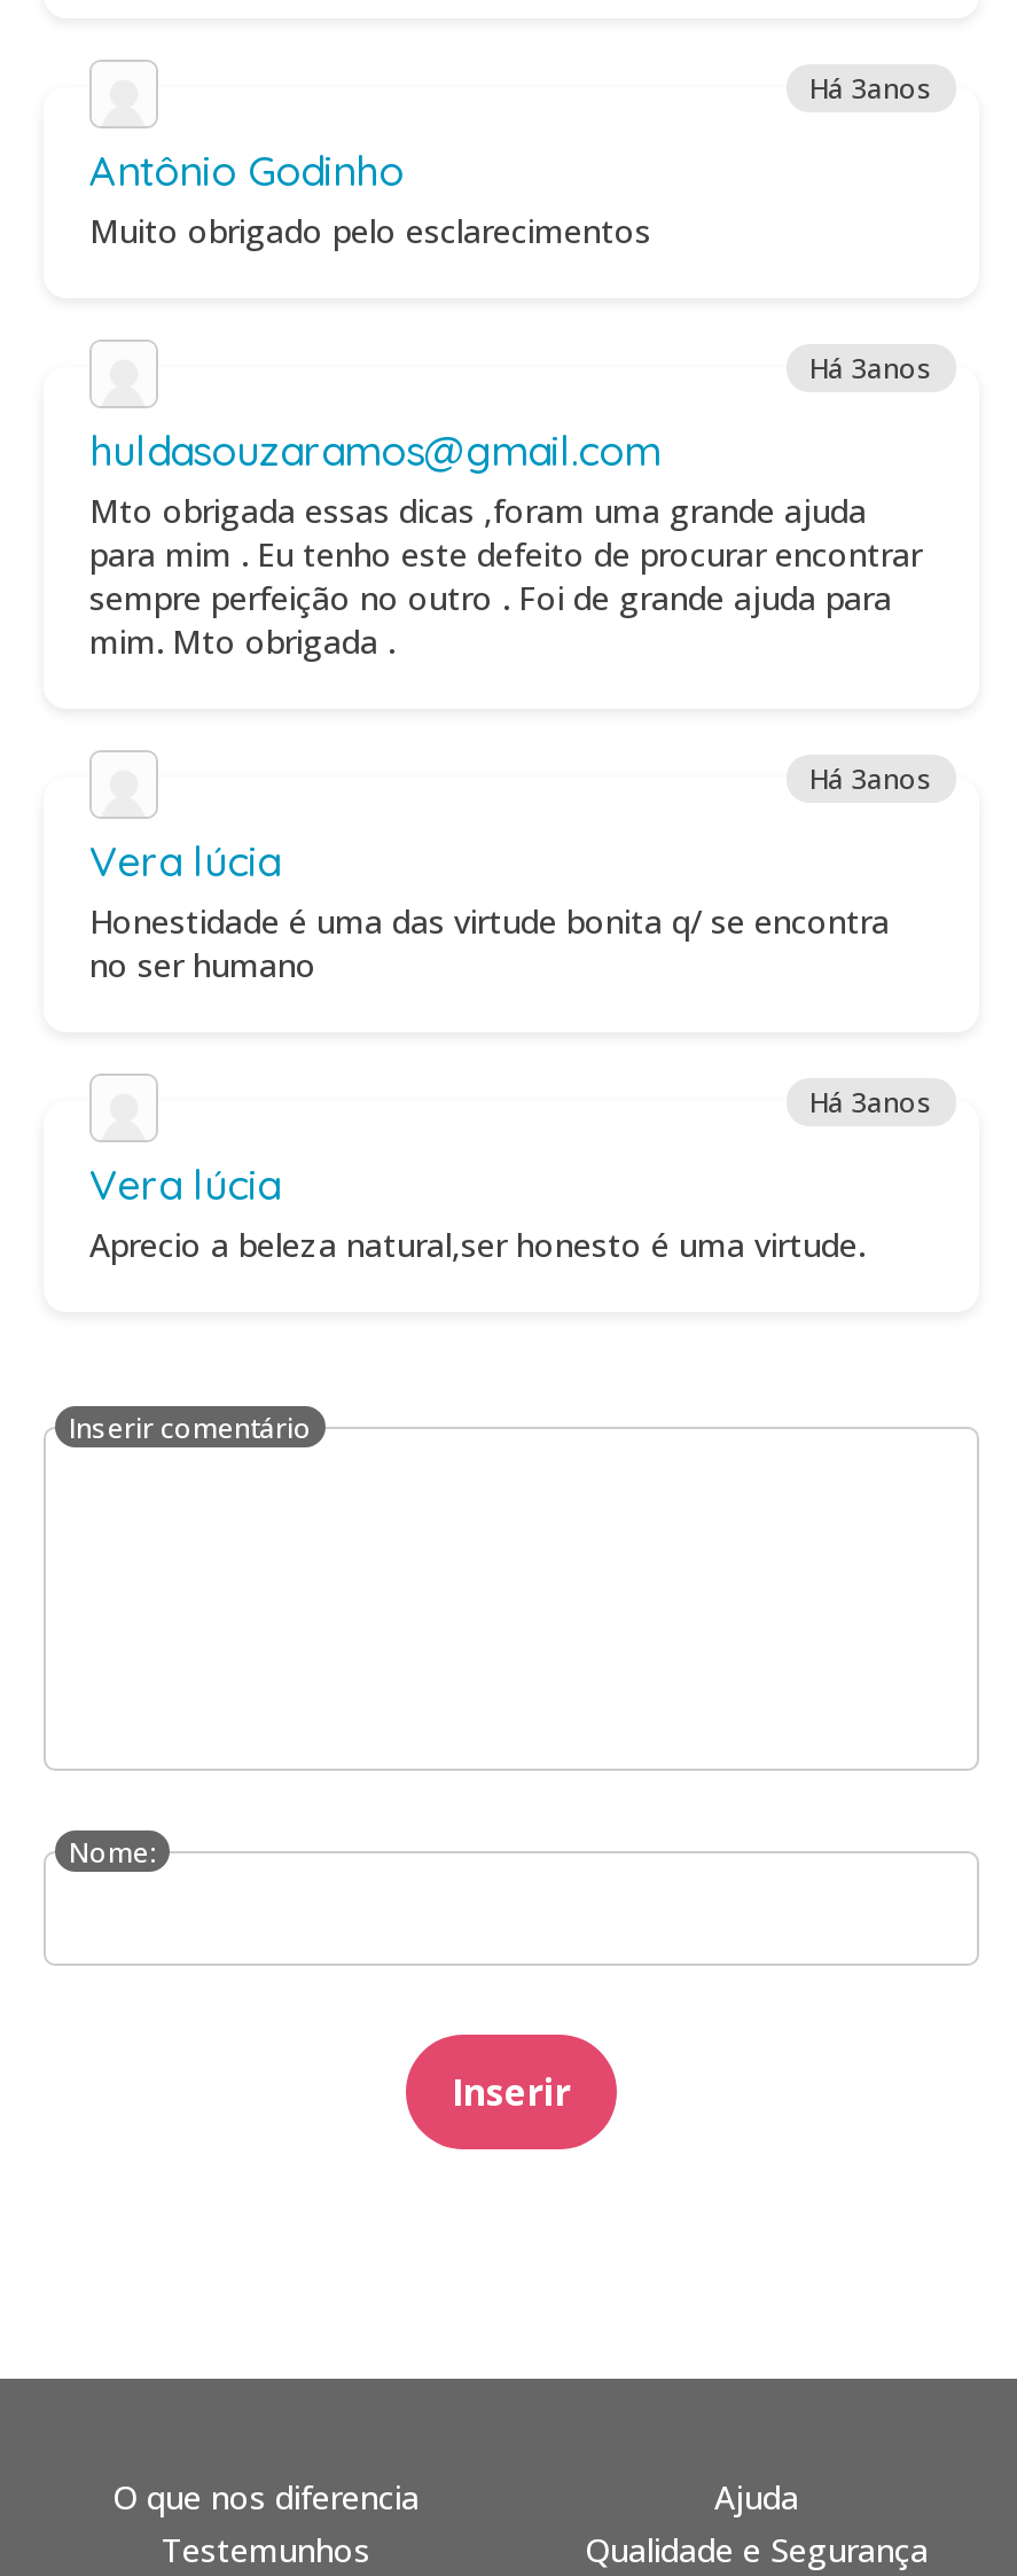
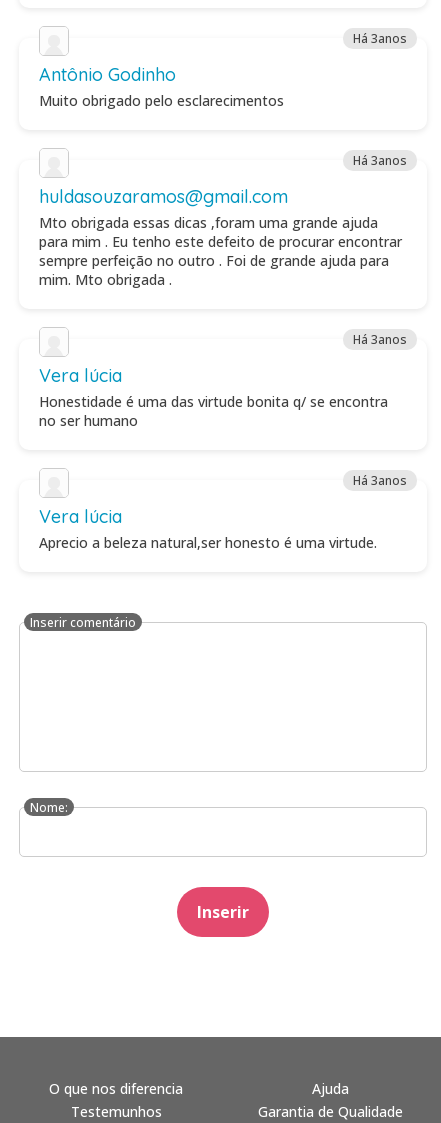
- Qualidade e Segurança
+ Garantia de Qualidade
